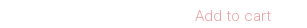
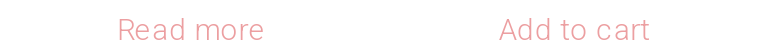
+ Read more
